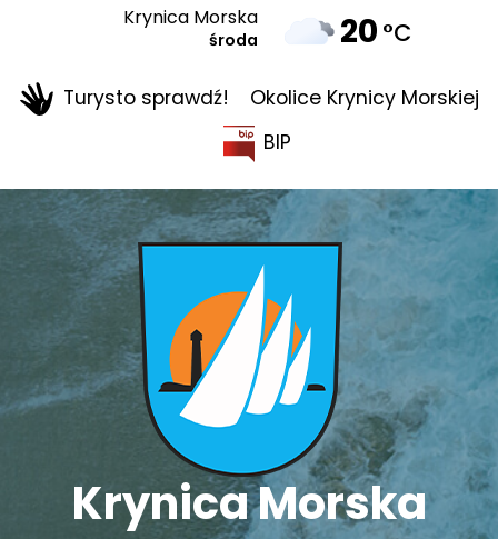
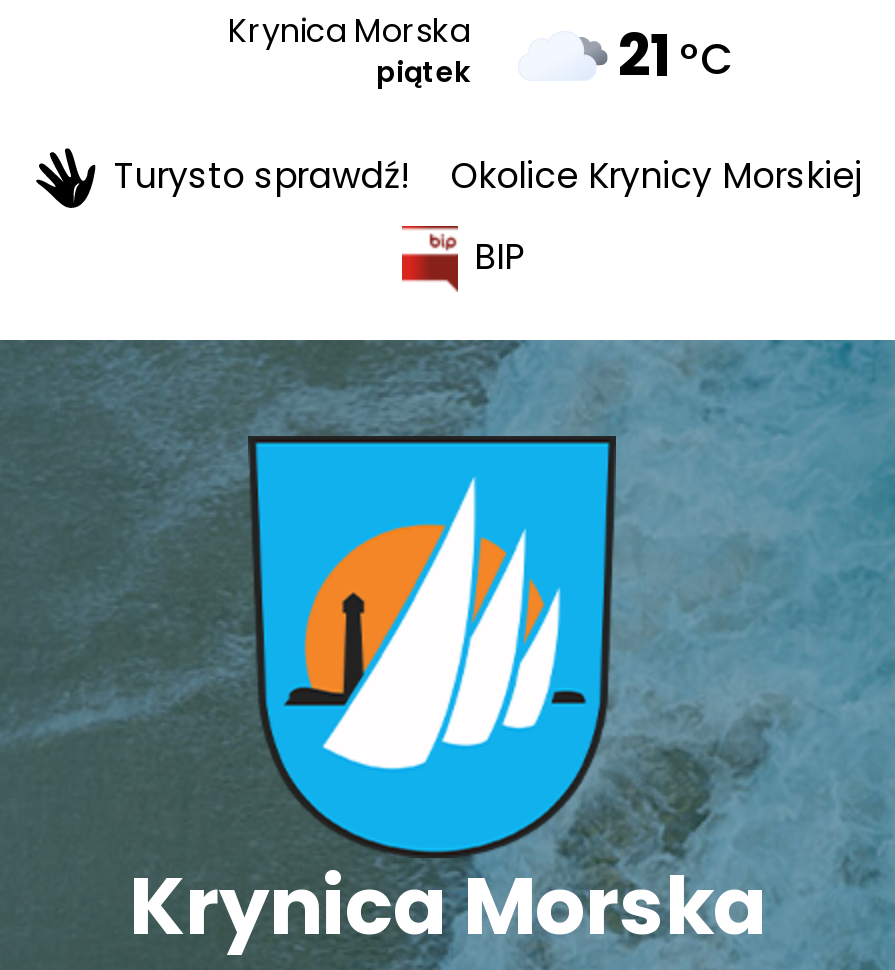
- środa
- 20 °C
+ piątek
+ 21 °C
